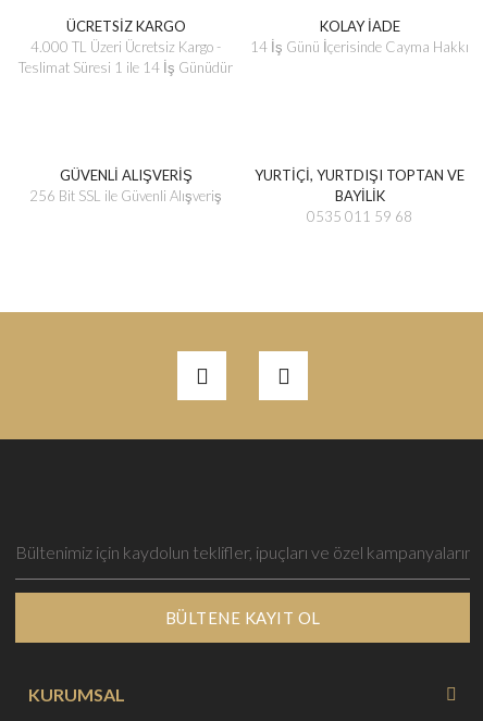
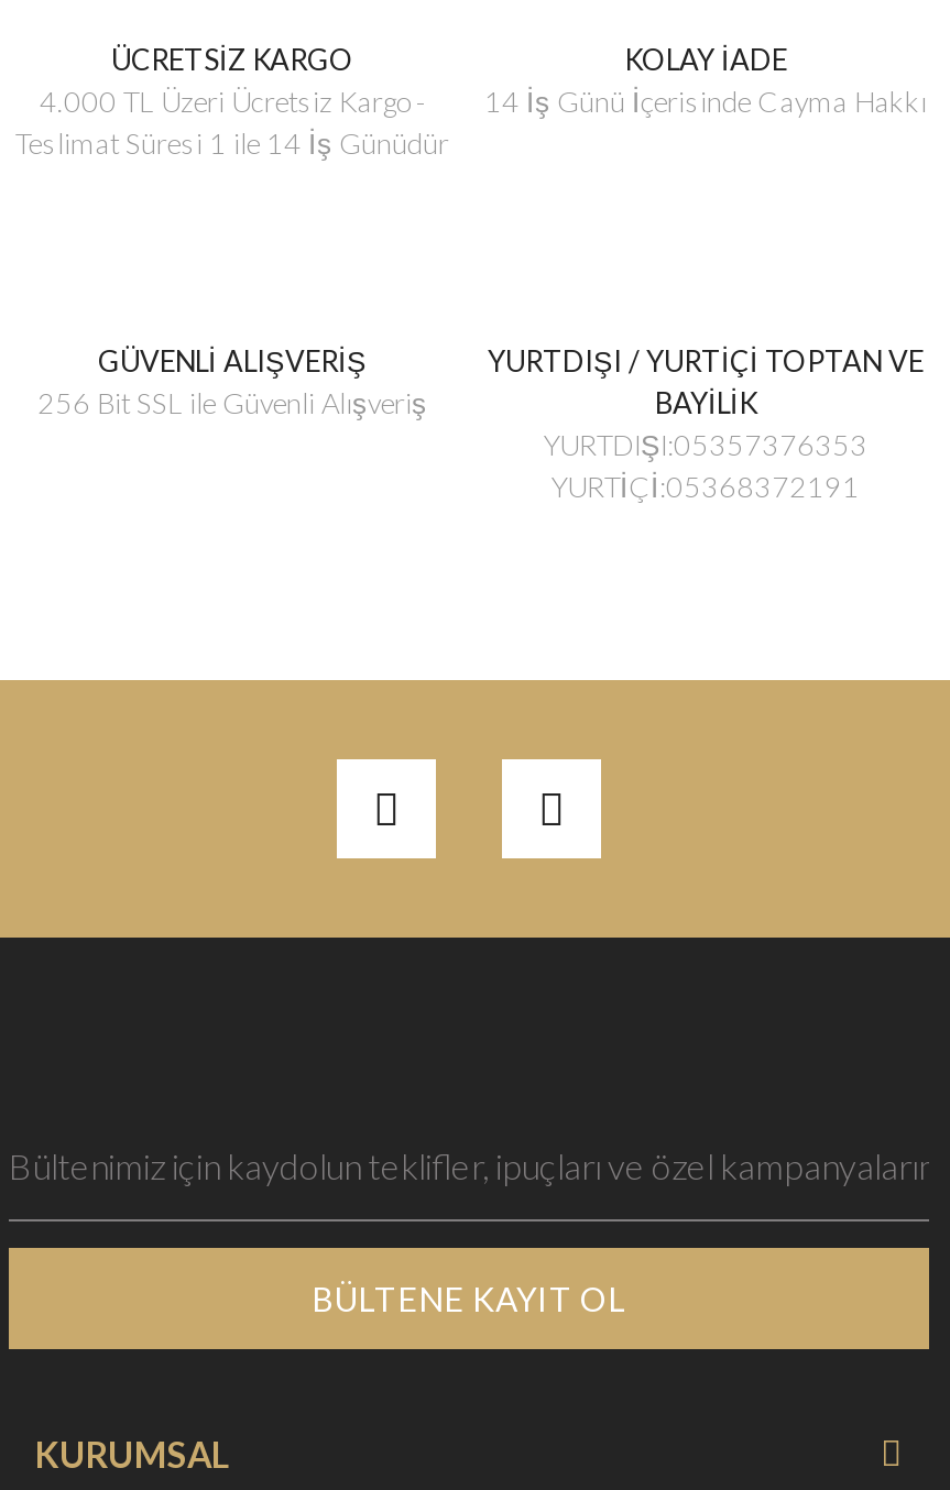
- YURTİÇİ, YURTDIŞI TOPTAN VE
+ YURTDIŞI / YURTİÇİ TOPTAN VE

- 0535 011 59 68
+ YURTDIŞI:05357376353
+ YURTİÇİ:05368372191
